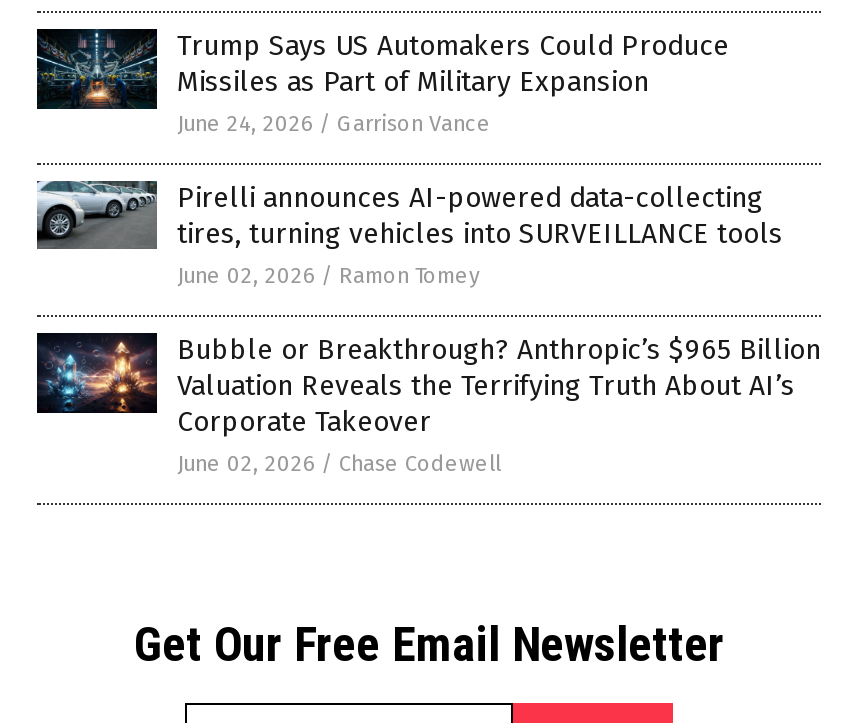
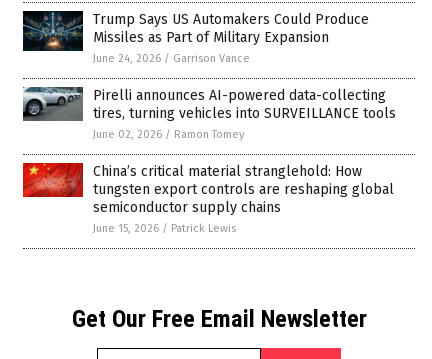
- [image]
- Bubble or Breakthrough? Anthropic’s $965 Billion
- Valuation Reveals the Terrifying Truth About AI’s
- Corporate Takeover
- June 02, 2026 / Chase Codewell
+ [image]
+ China’s critical material stranglehold: How
+ tungsten export controls are reshaping global
+ semiconductor supply chains
+ June 15, 2026 / Patrick Lewis
